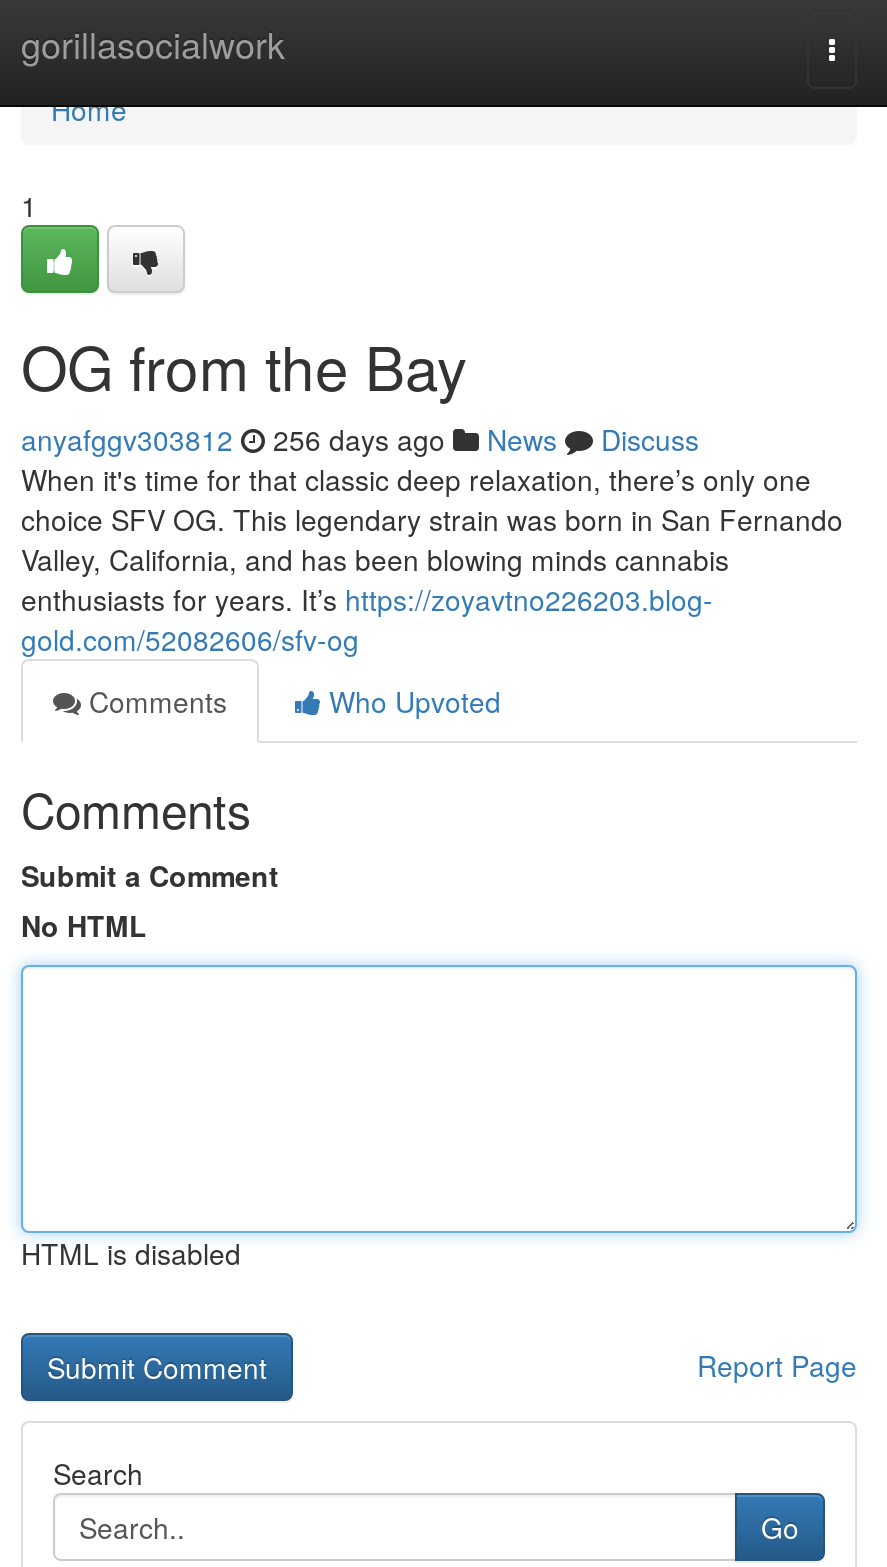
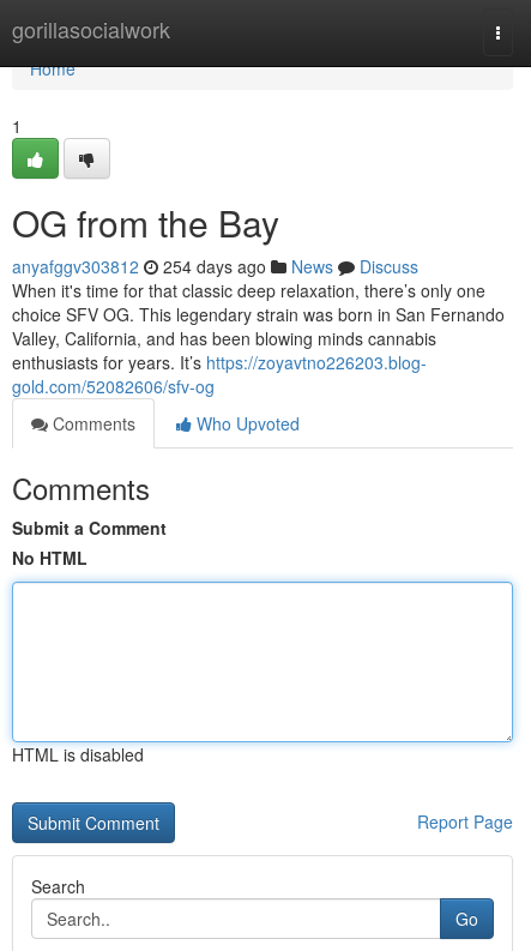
- anyafggv303812 256 days ago News Discuss
+ anyafggv303812 254 days ago News Discuss
